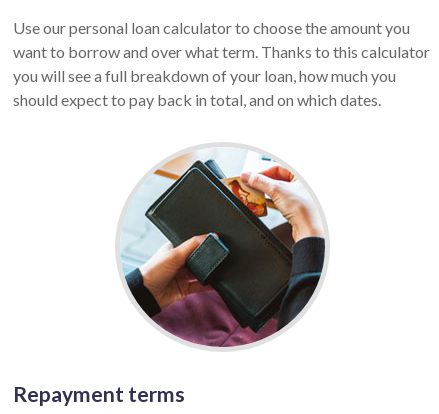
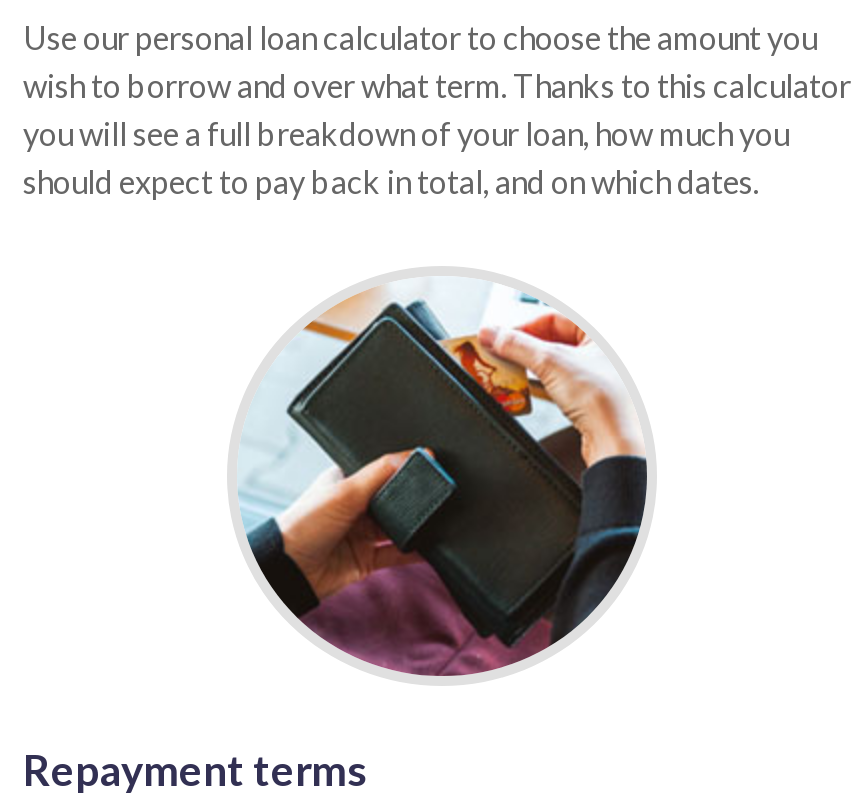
- want to borrow and over what term. Thanks to this calculator
+ wish to borrow and over what term. Thanks to this calculator
